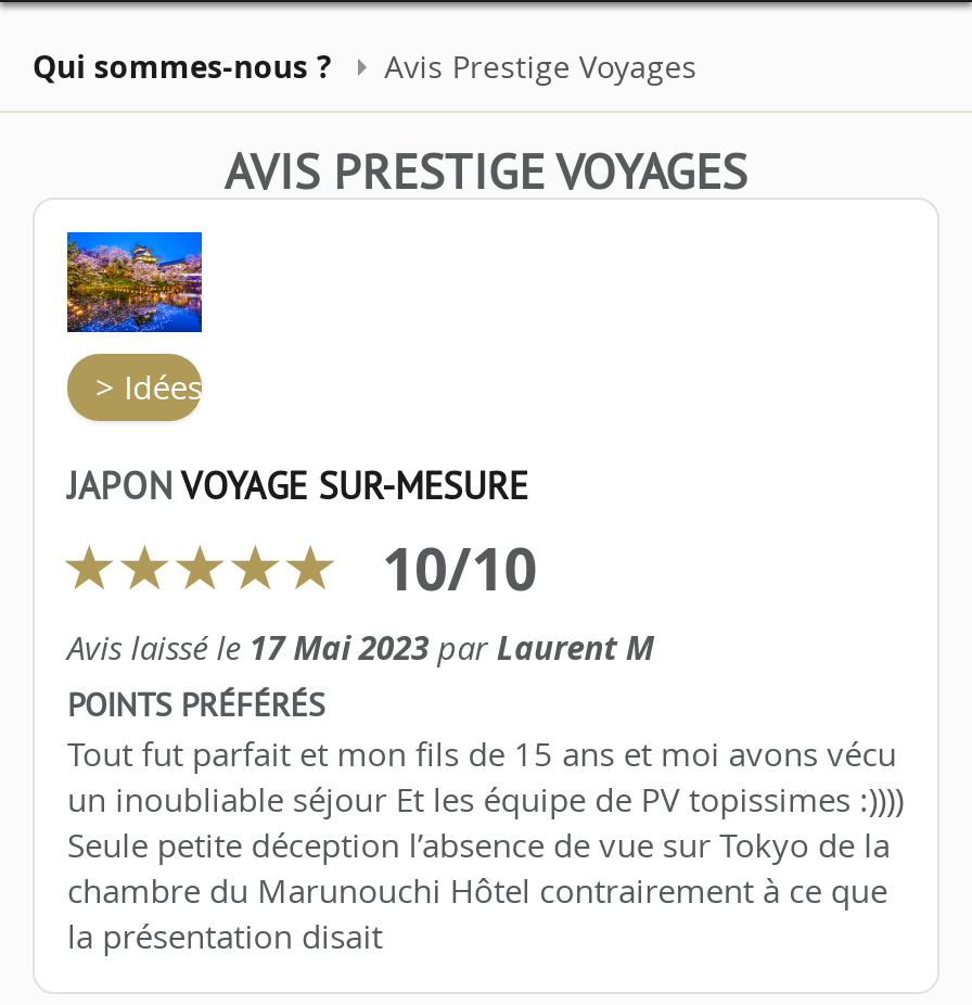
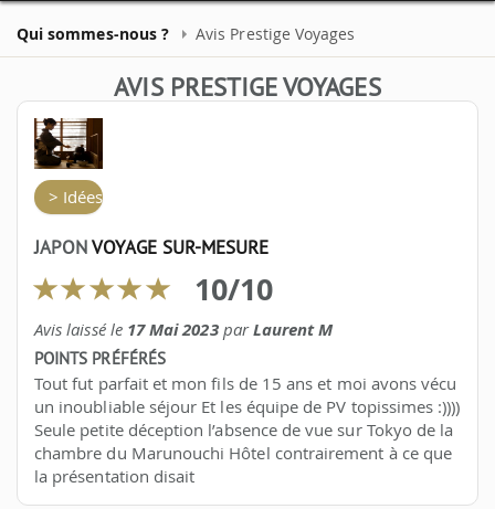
- [image]
+ [image]
